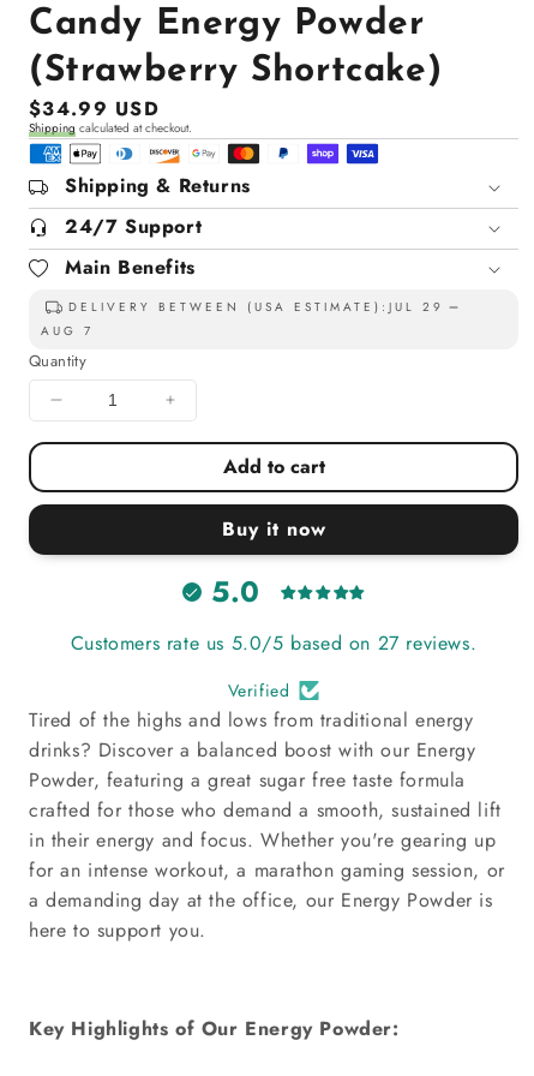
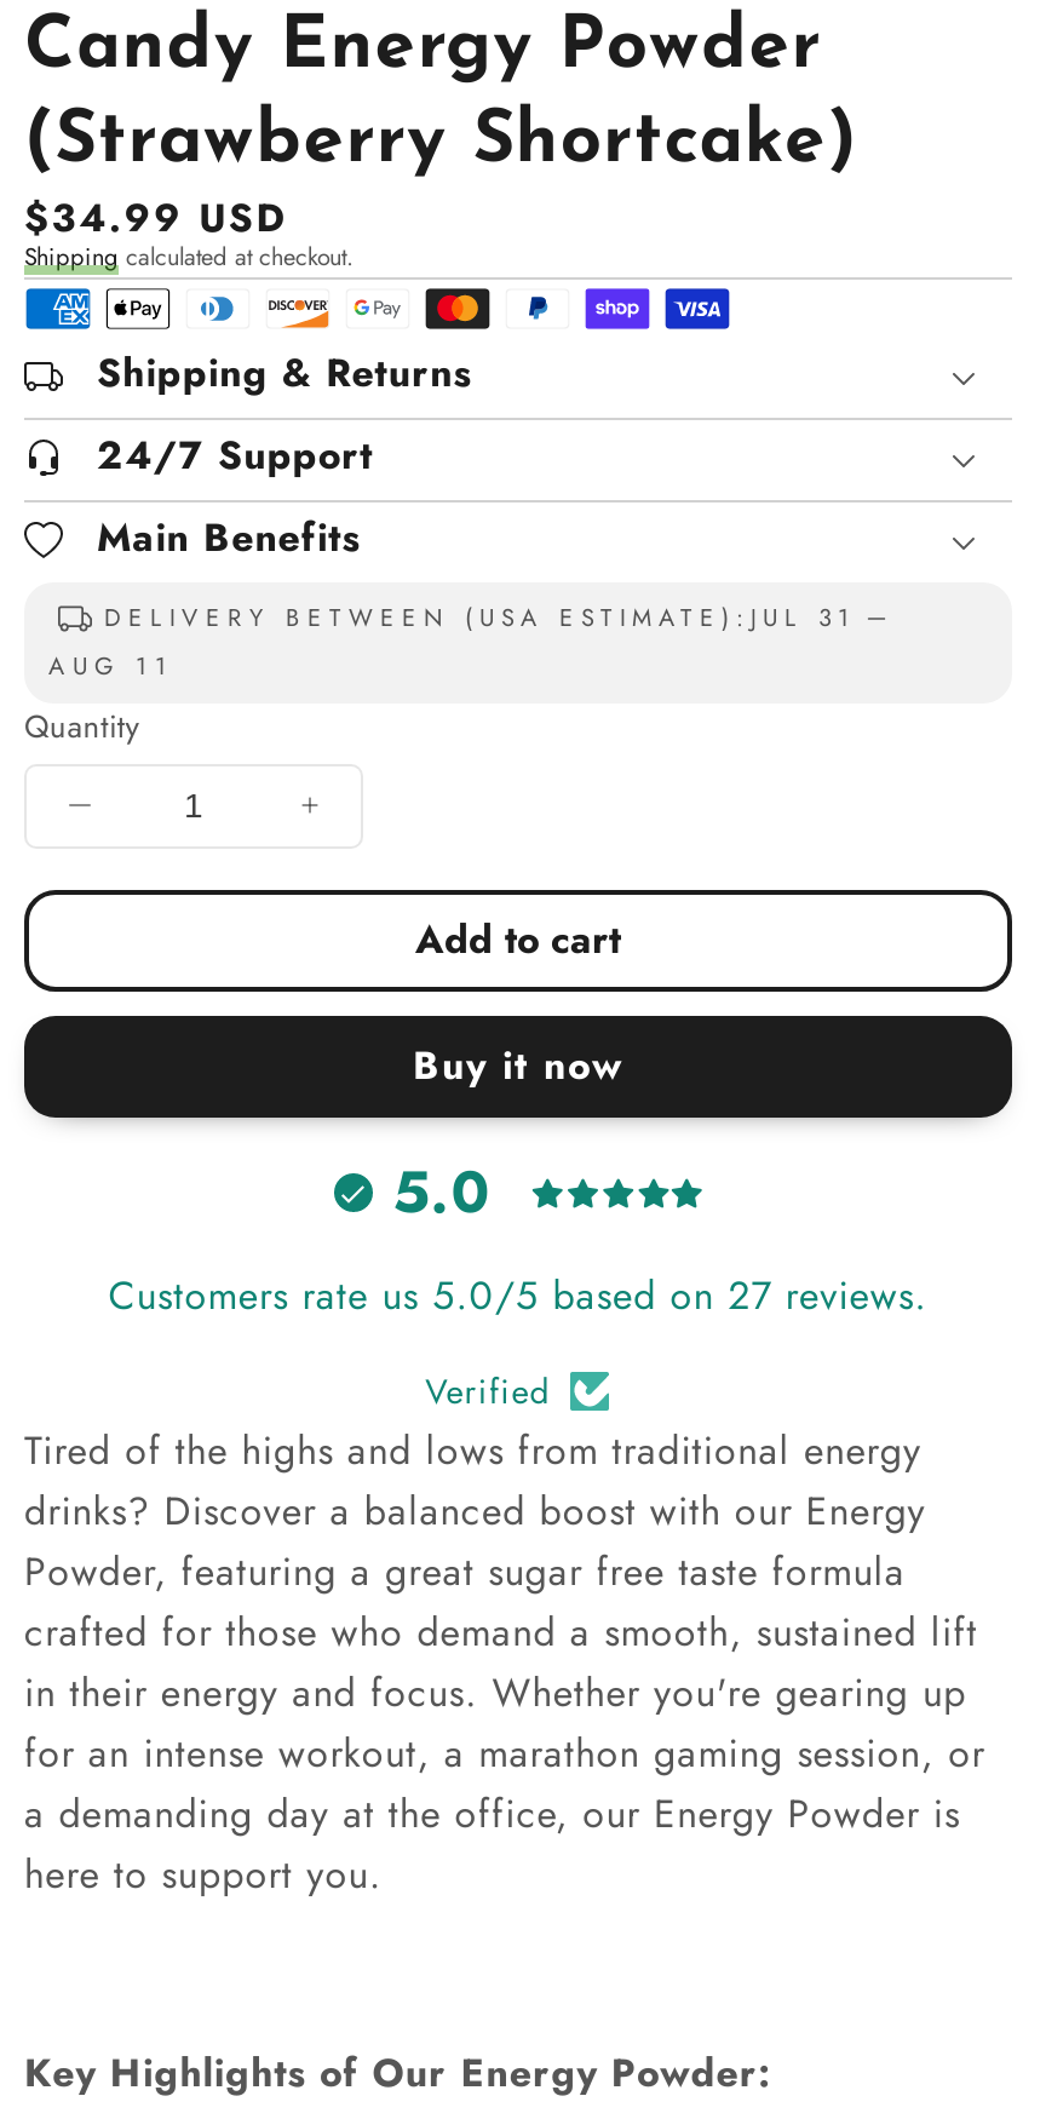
- DELIVERY BETWEEN (USA ESTIMATE): JUL 29
+ DELIVERY BETWEEN (USA ESTIMATE): JUL 31

- AUG 7
+ AUG 11
